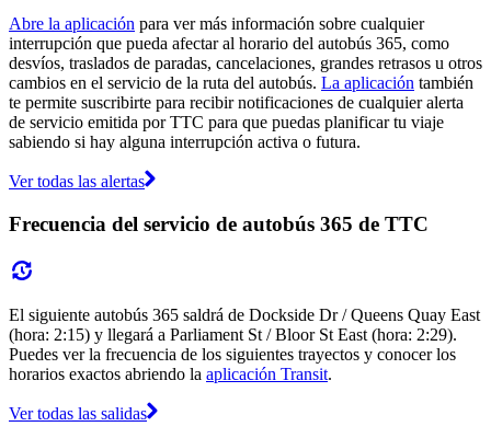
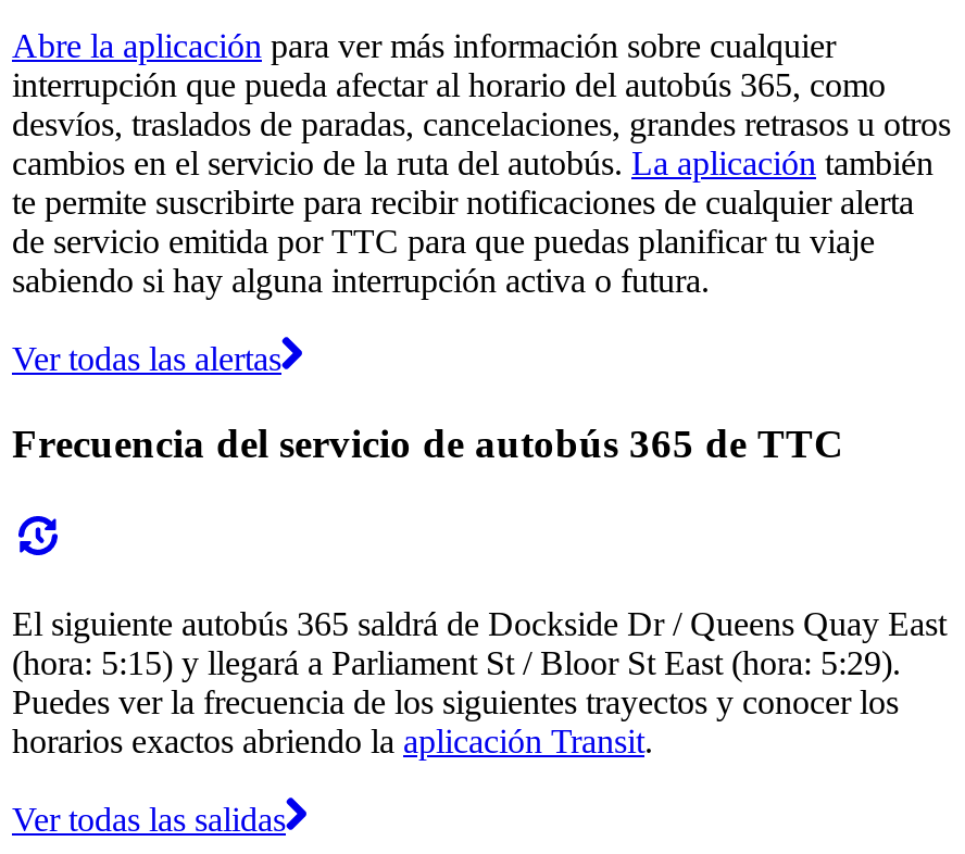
- (hora: 2:15) y llegará a Parliament St / Bloor St East (hora: 2:29).
+ (hora: 5:15) y llegará a Parliament St / Bloor St East (hora: 5:29).
